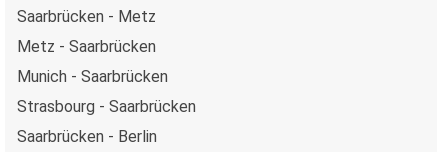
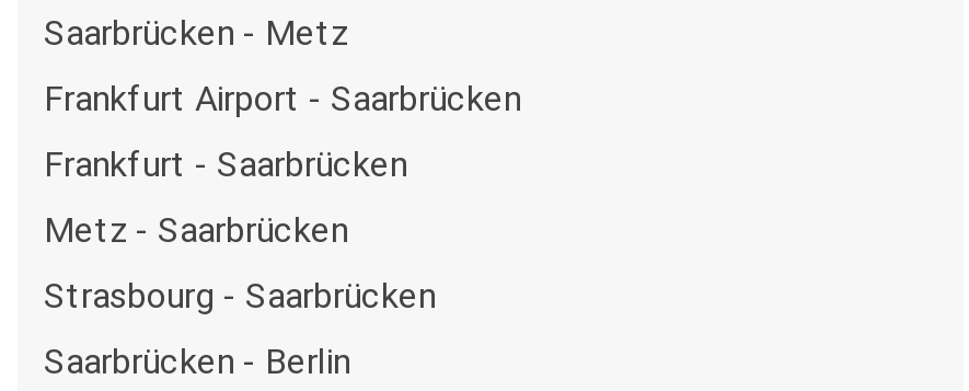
+ Frankfurt Airport - Saarbrücken
+ Frankfurt - Saarbrücken

moved down: Metz - Saarbrücken

- Munich - Saarbrücken
